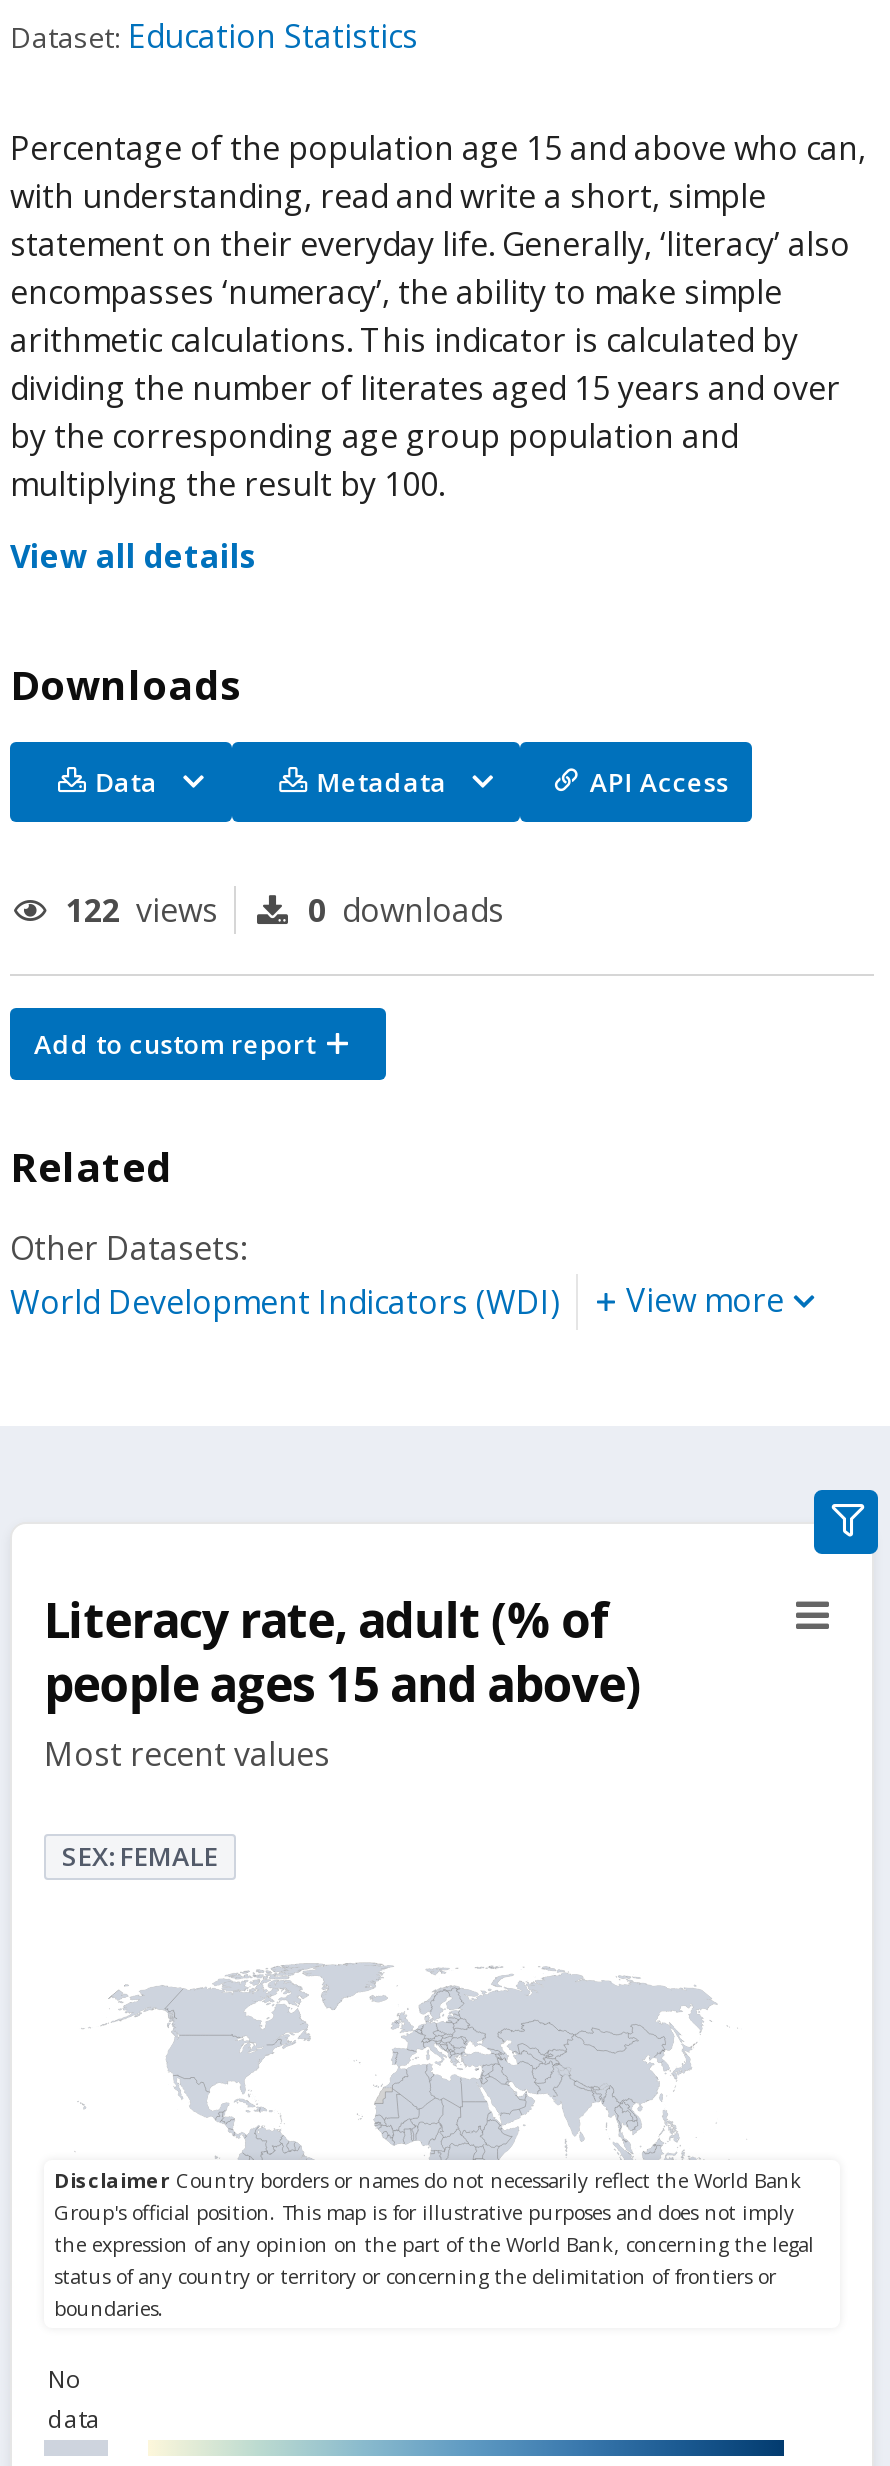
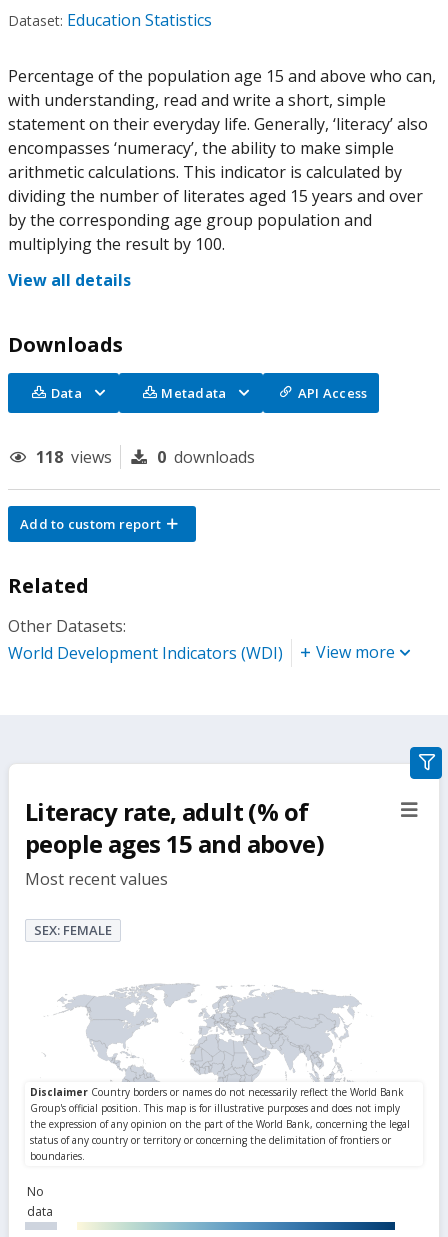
- 122 views
+ 118 views
